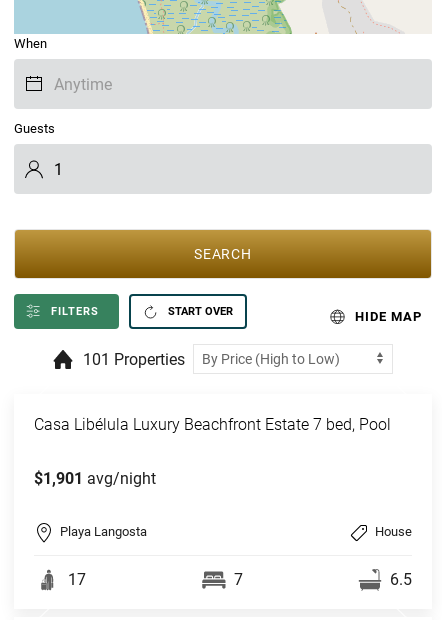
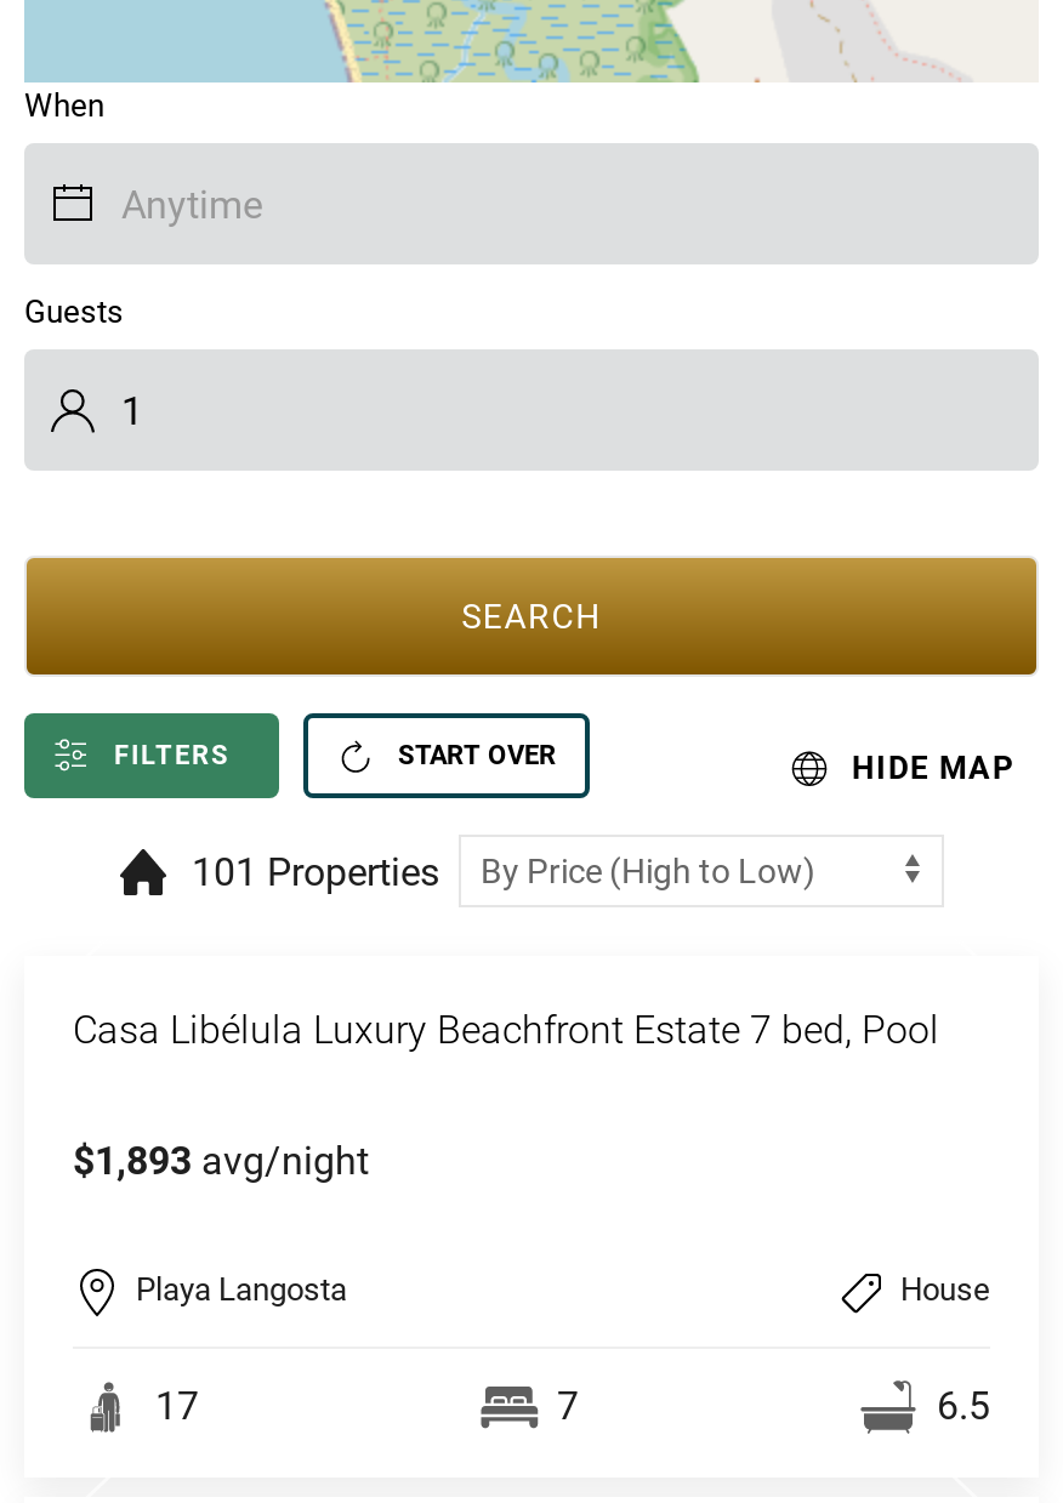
- $1,901 avg/night
+ $1,893 avg/night
